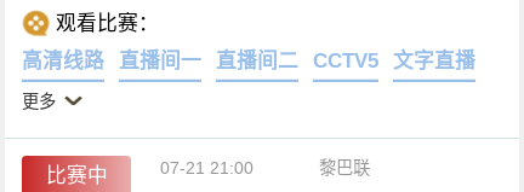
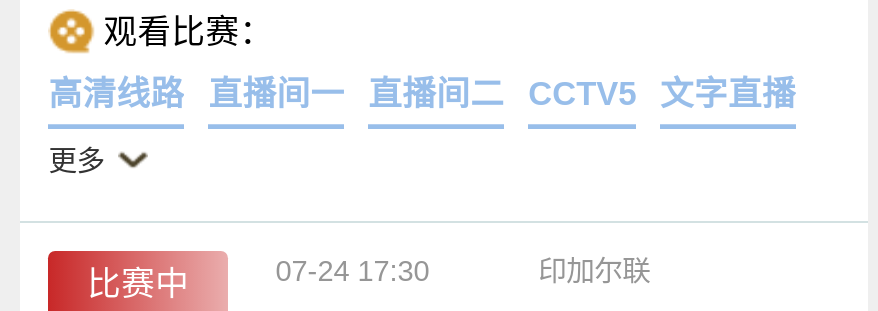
- 07-21 21:00
- 黎巴联
+ 07-24 17:30
+ 印加尔联
